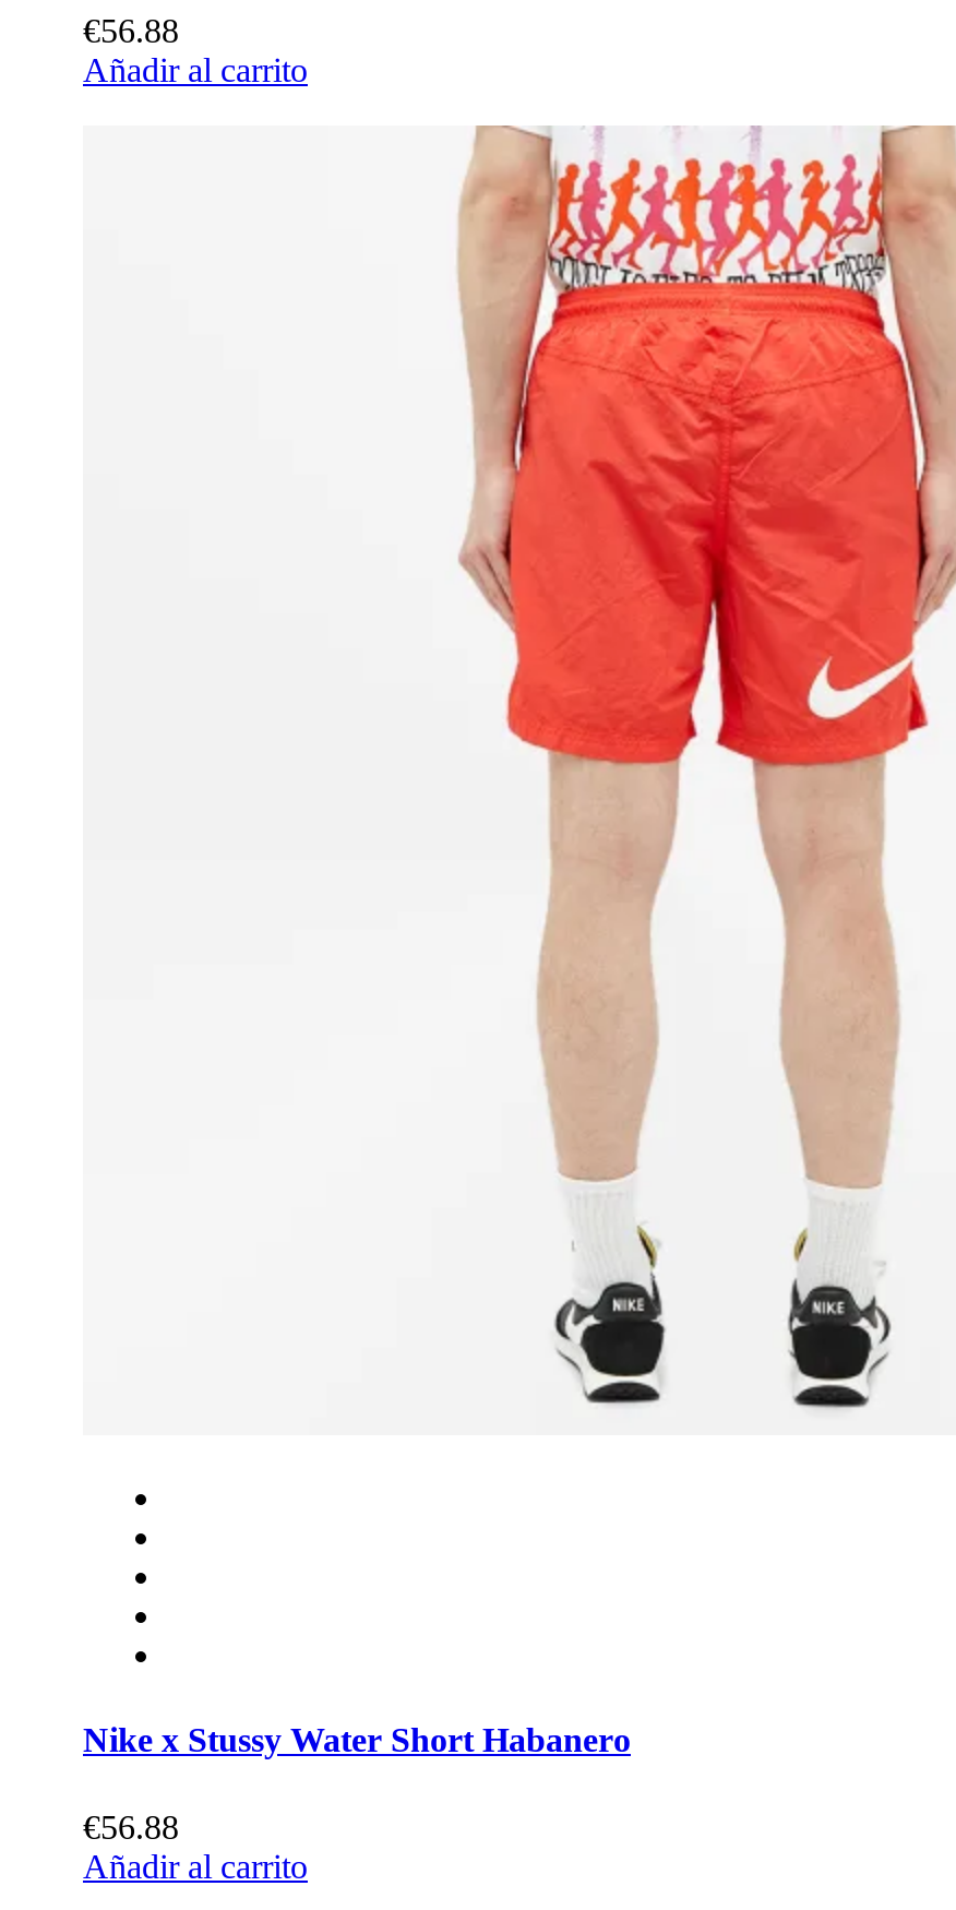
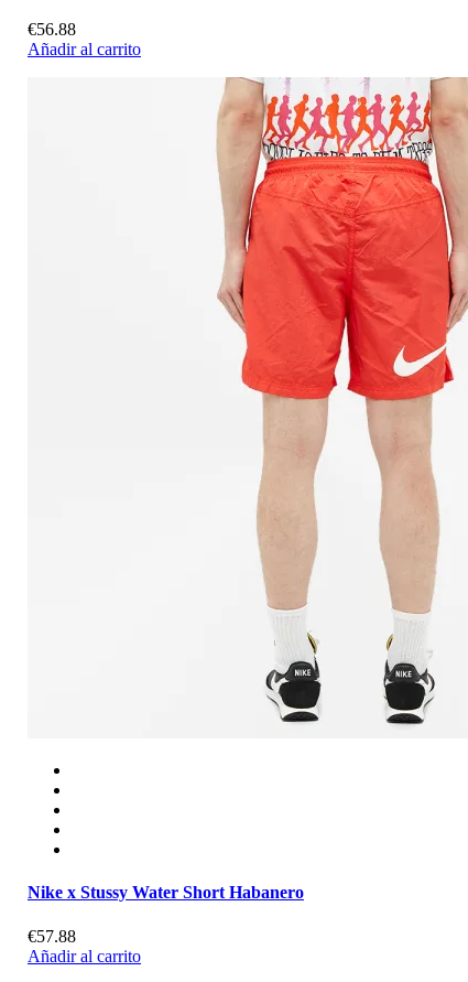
- €56.88
+ €57.88
